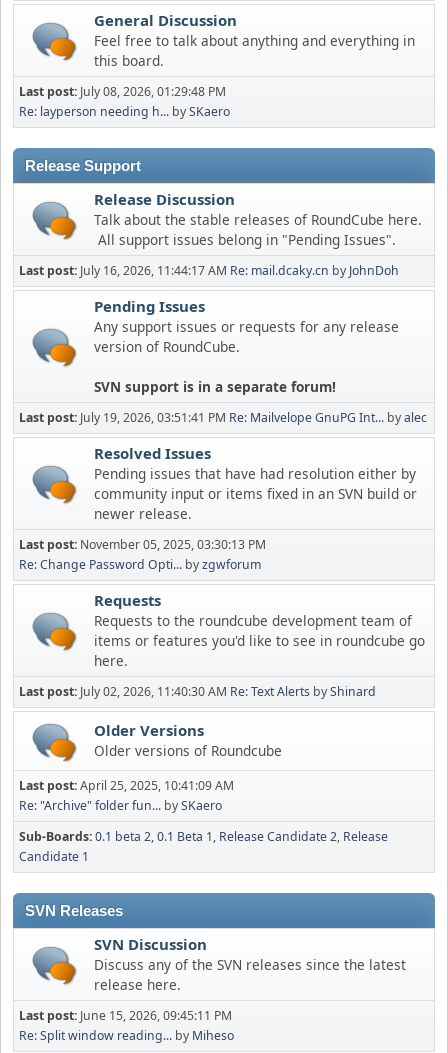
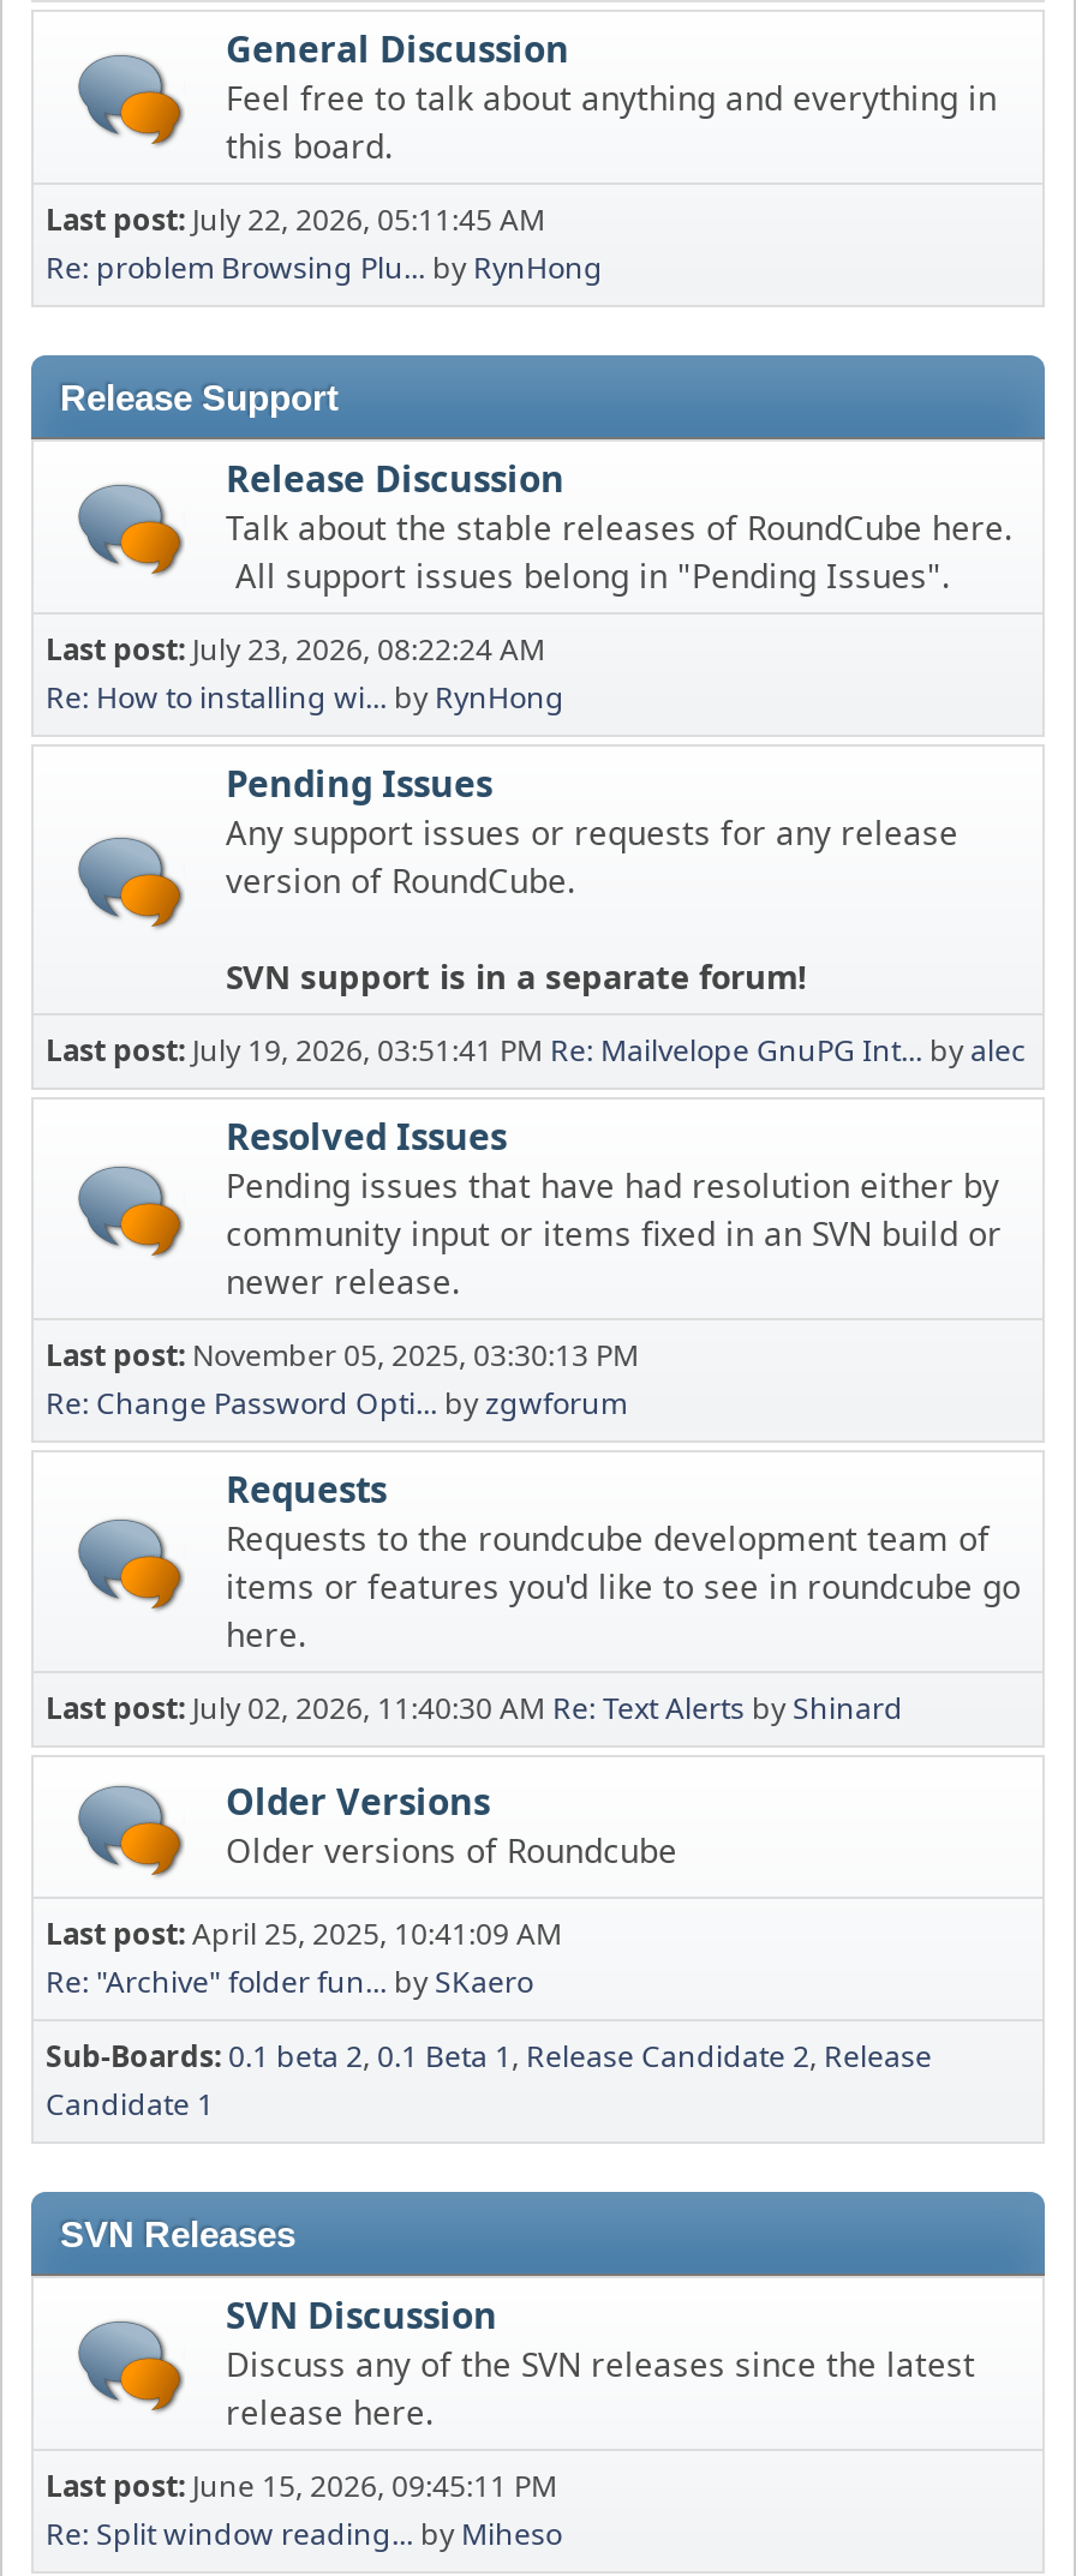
- Last post: July 08, 2026, 01:29:48 PM
+ Last post: July 22, 2026, 05:11:45 AM

- Re: layperson needing h... by SKaero
+ Re: problem Browsing Plu... by RynHong

- Last post: July 16, 2026, 11:44:17 AM Re: mail.dcaky.cn by JohnDoh
+ Last post: July 23, 2026, 08:22:24 AM
+ Re: How to installing wi... by RynHong
